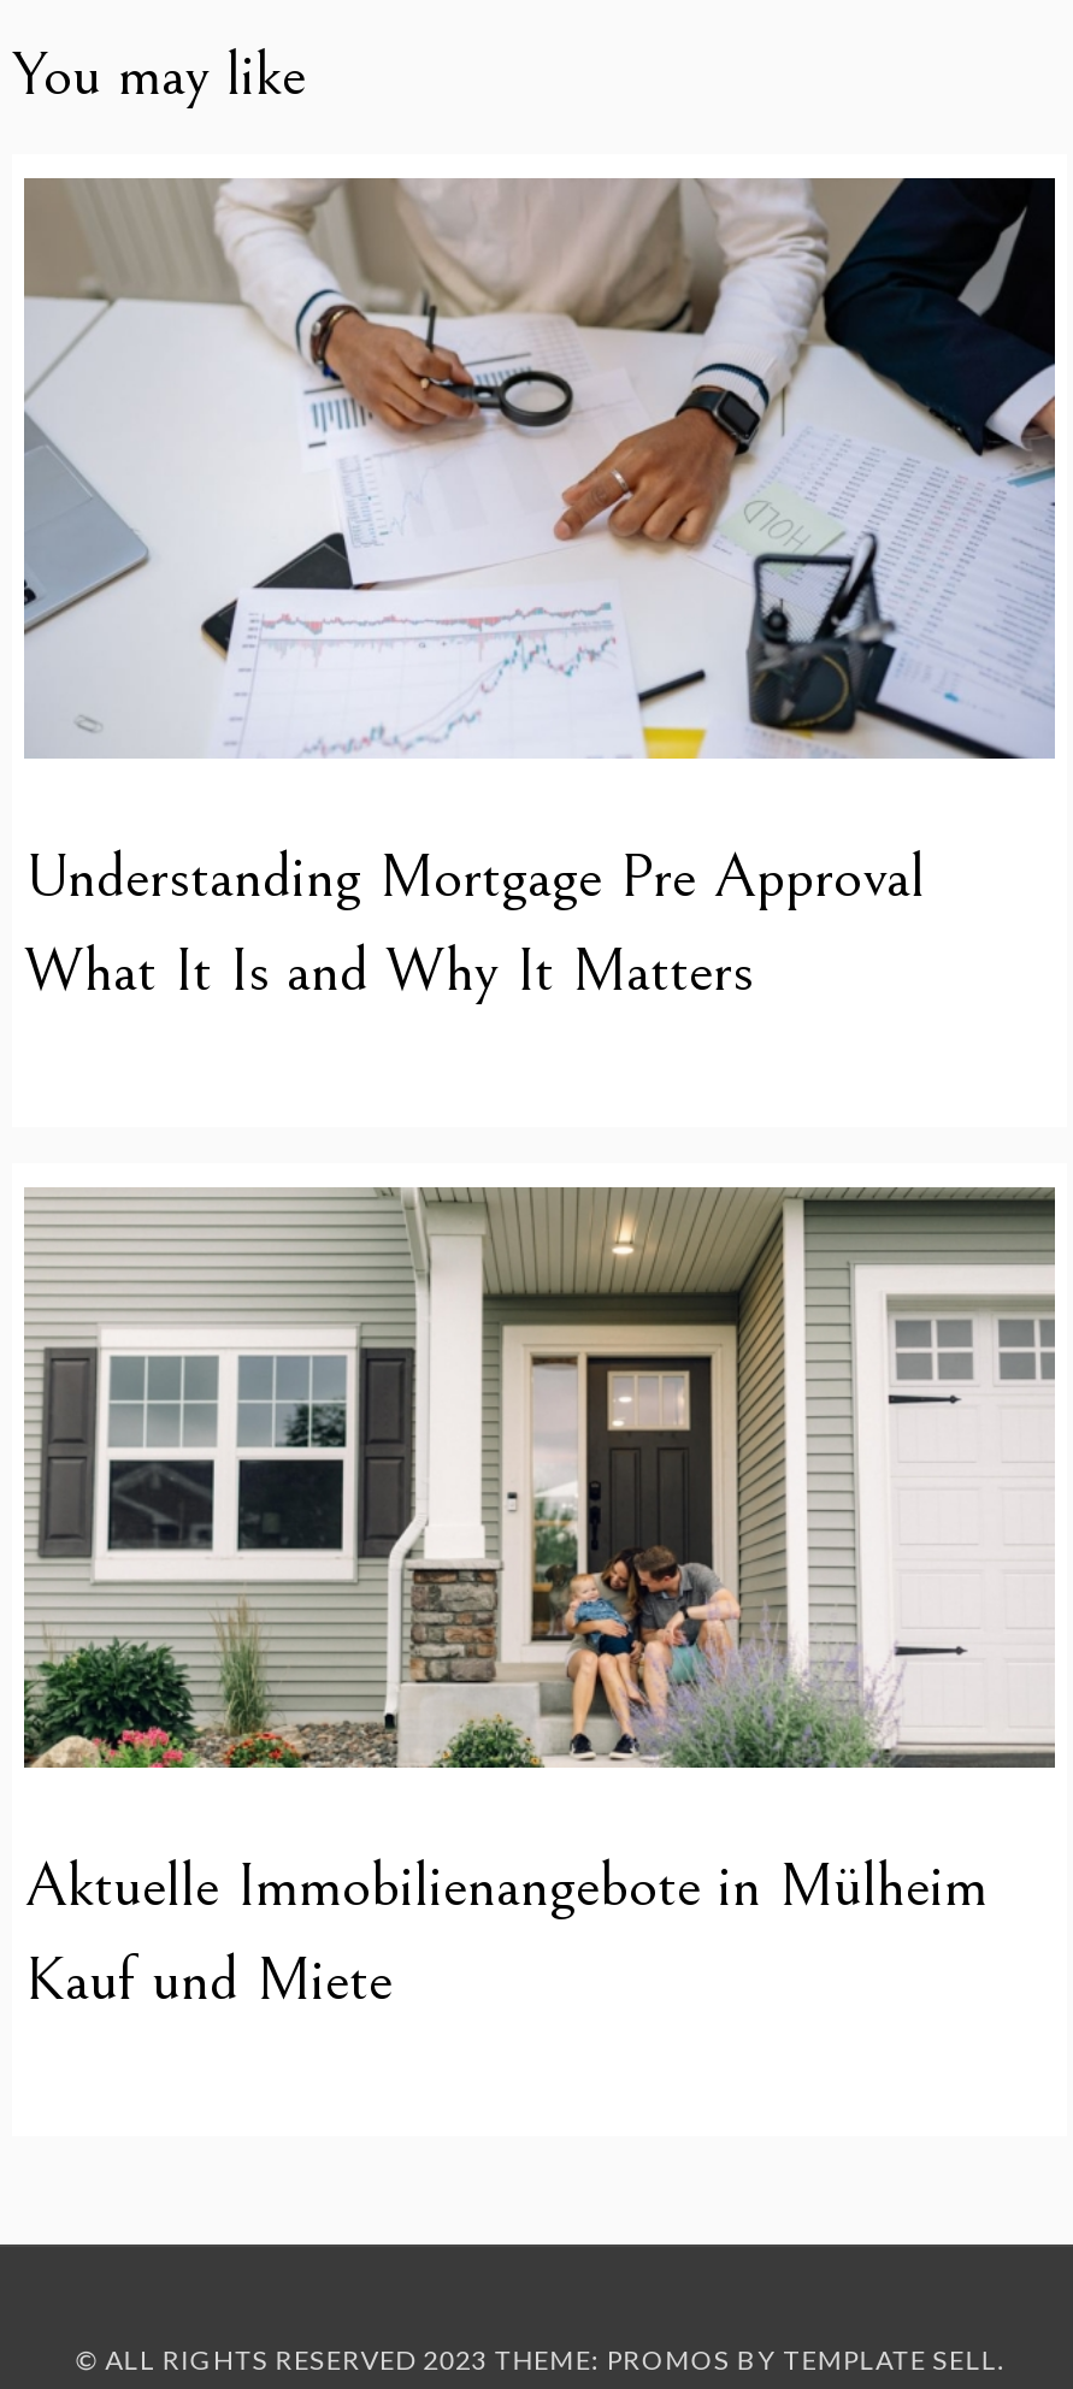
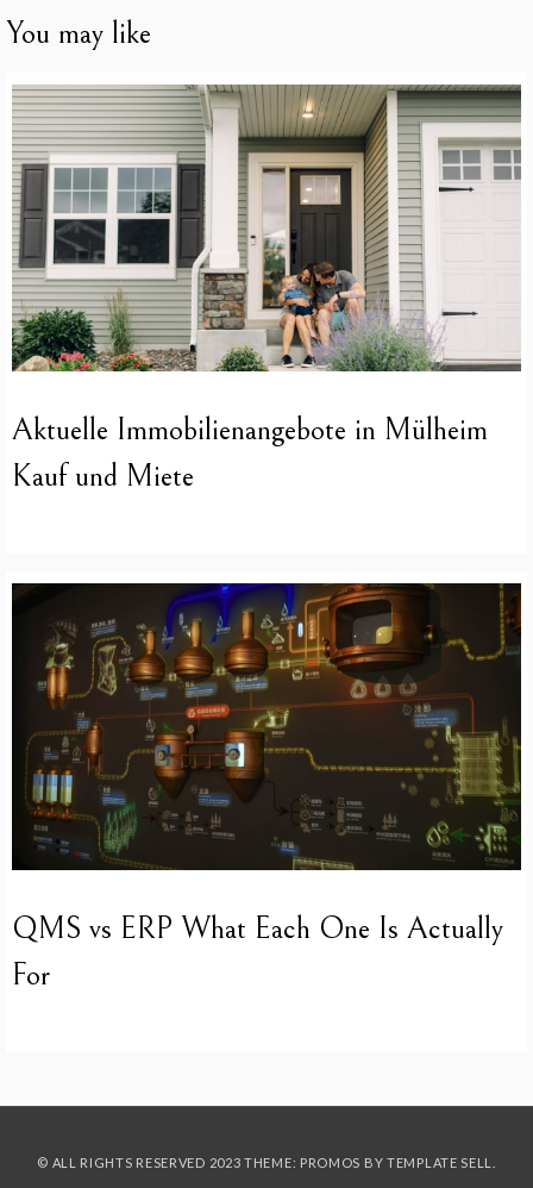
- [image]
- Understanding Mortgage Pre Approval
- What It Is and Why It Matters

moved up: [image] | Aktuelle Immobilienangebote in Mülheim | Kauf und Miete

+ [image]
+ QMS vs ERP What Each One Is Actually
+ For
